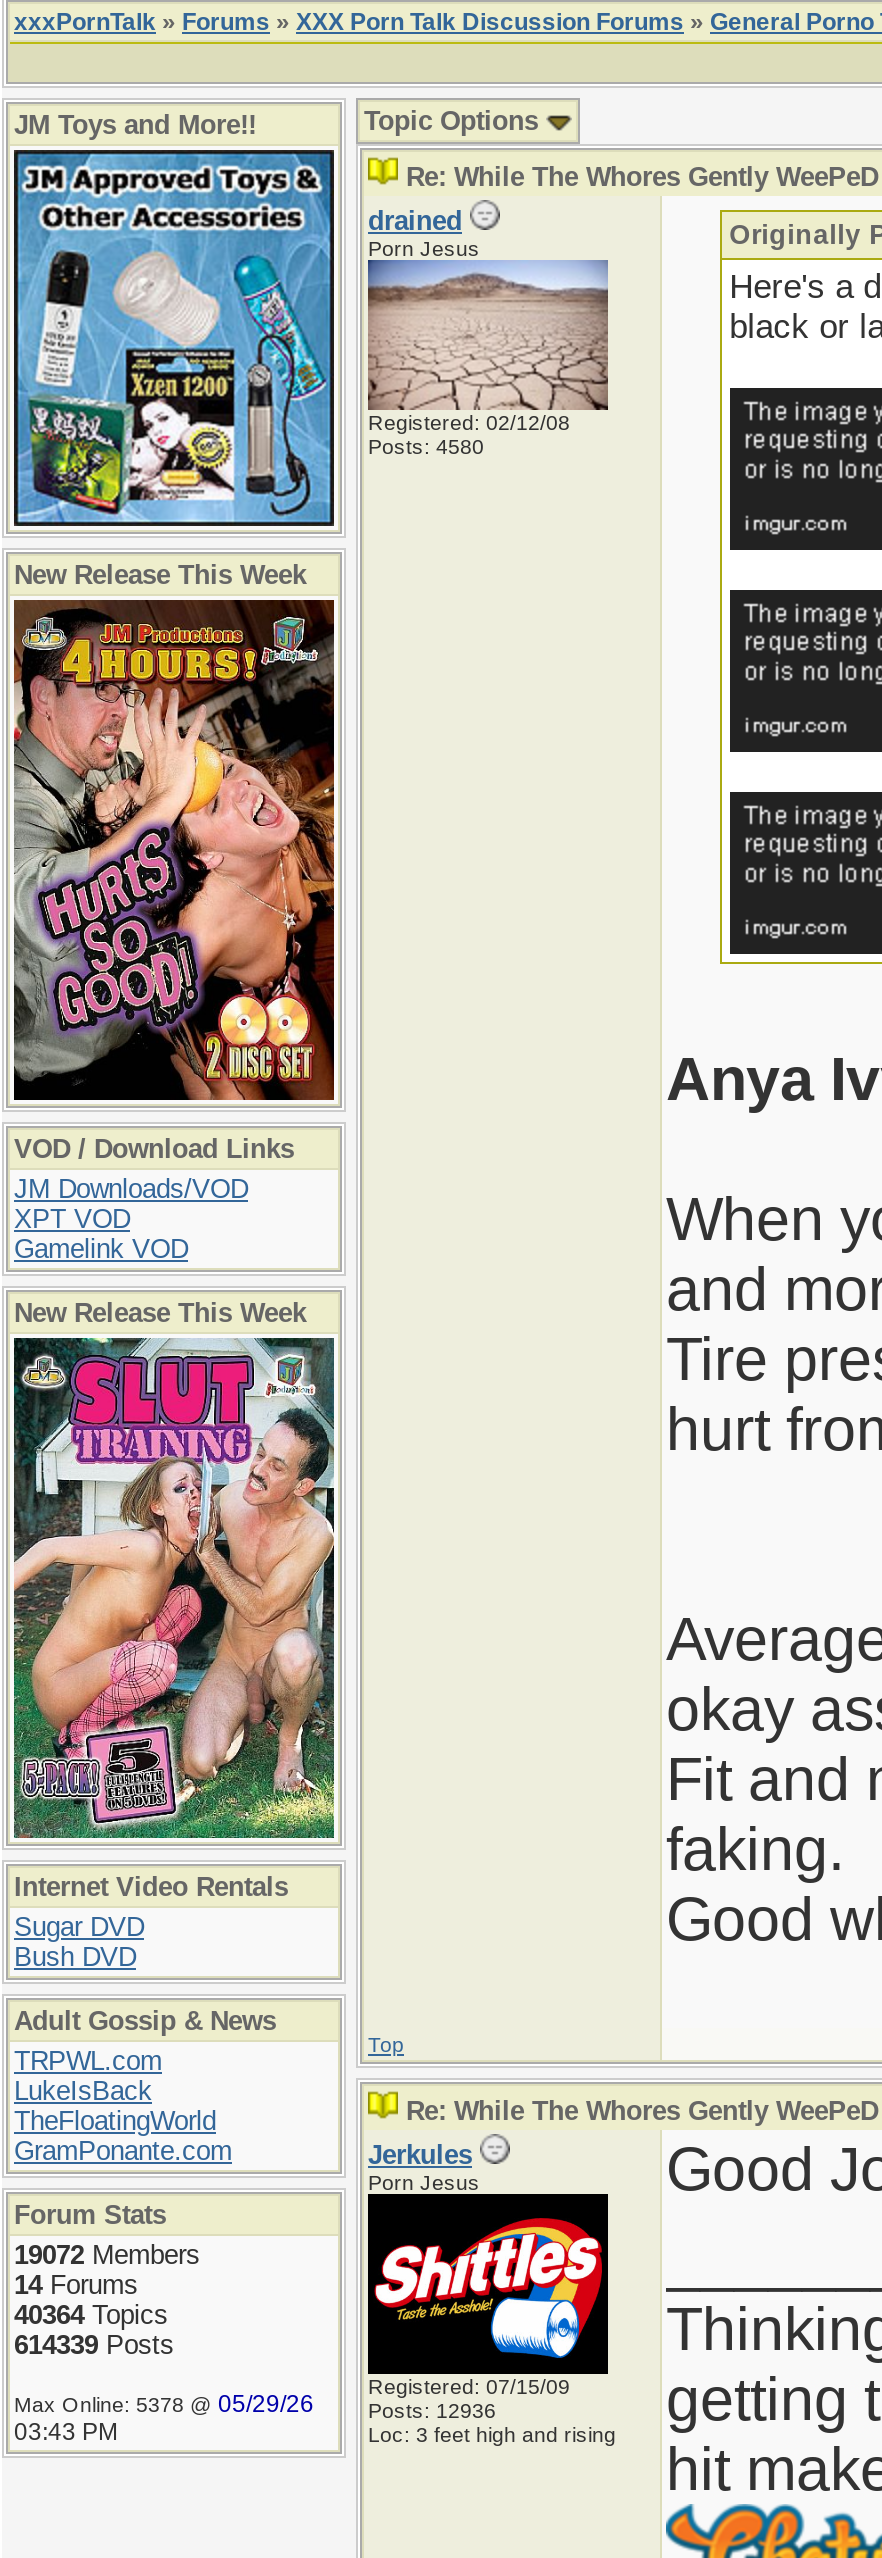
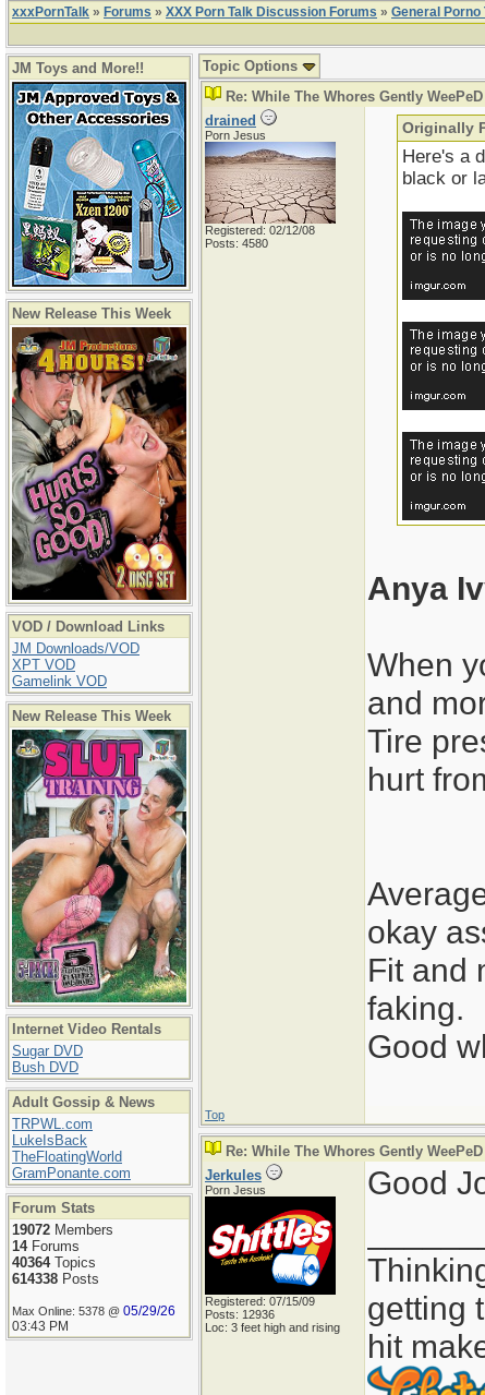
- 614339 Posts
+ 614338 Posts
